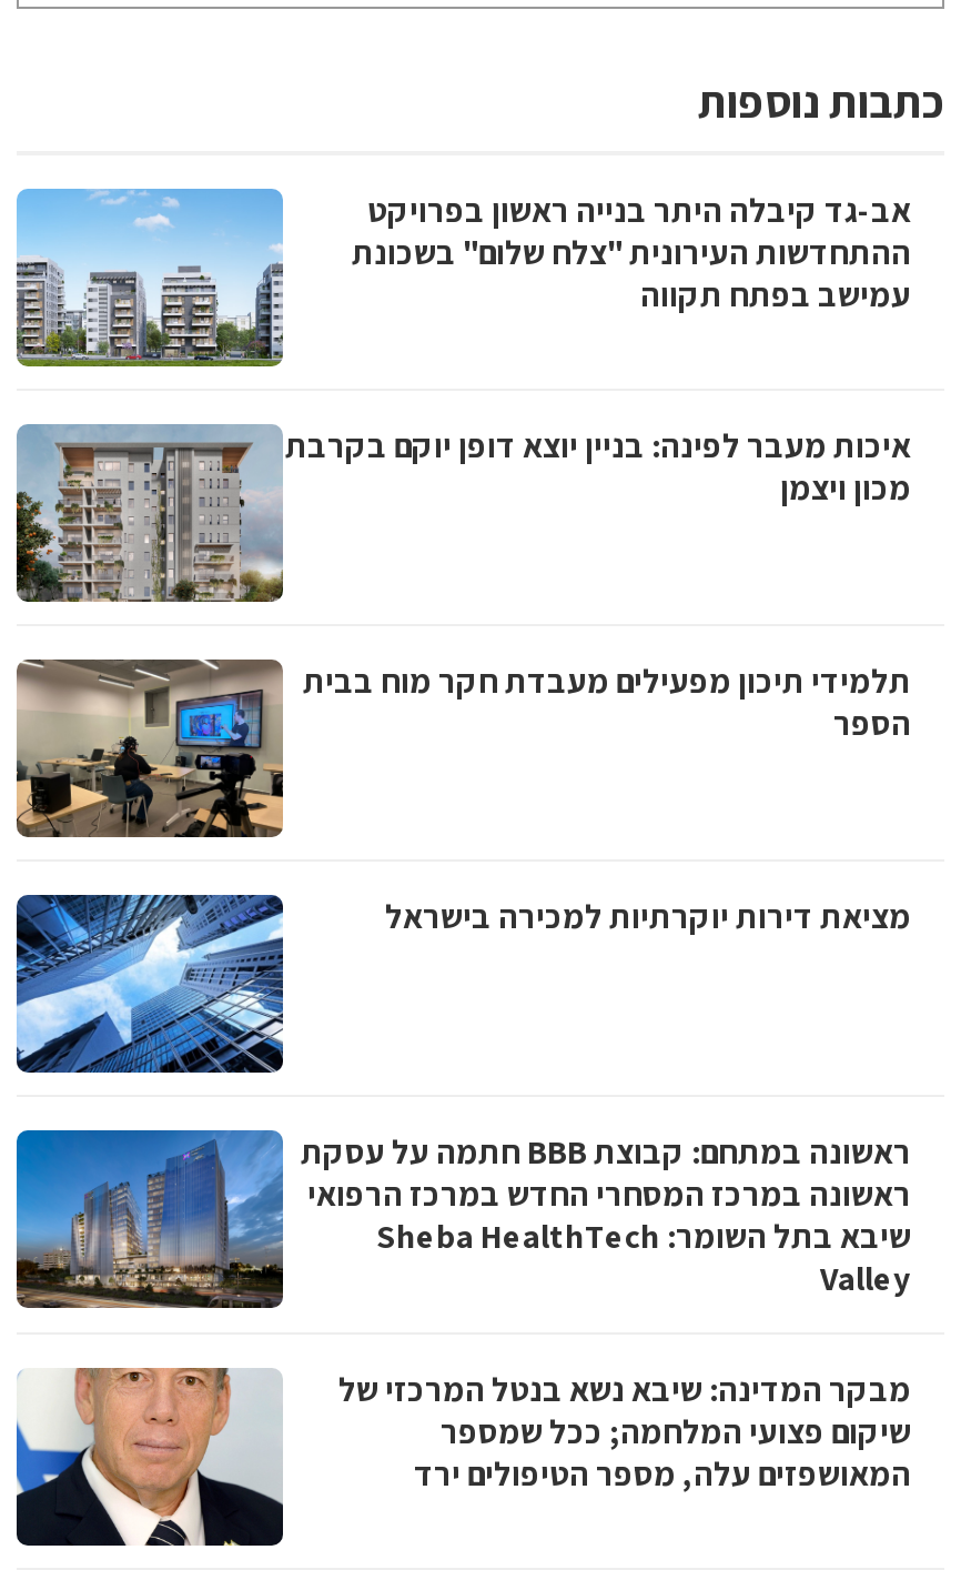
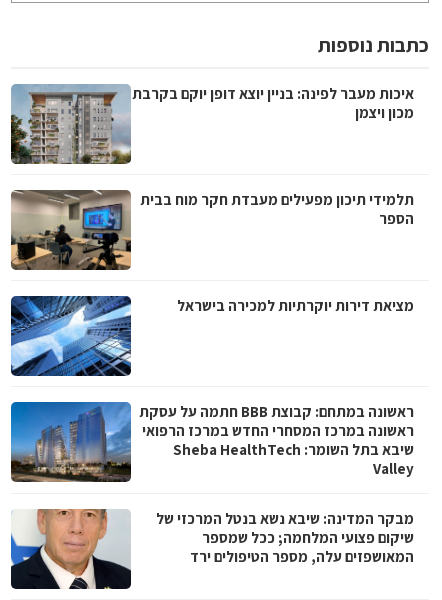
- [image]
- אב-גד קיבלה היתר בנייה ראשון בפרויקט
- ההתחדשות העירונית "צלח שלום" בשכונת
- עמישב בפתח תקווה
